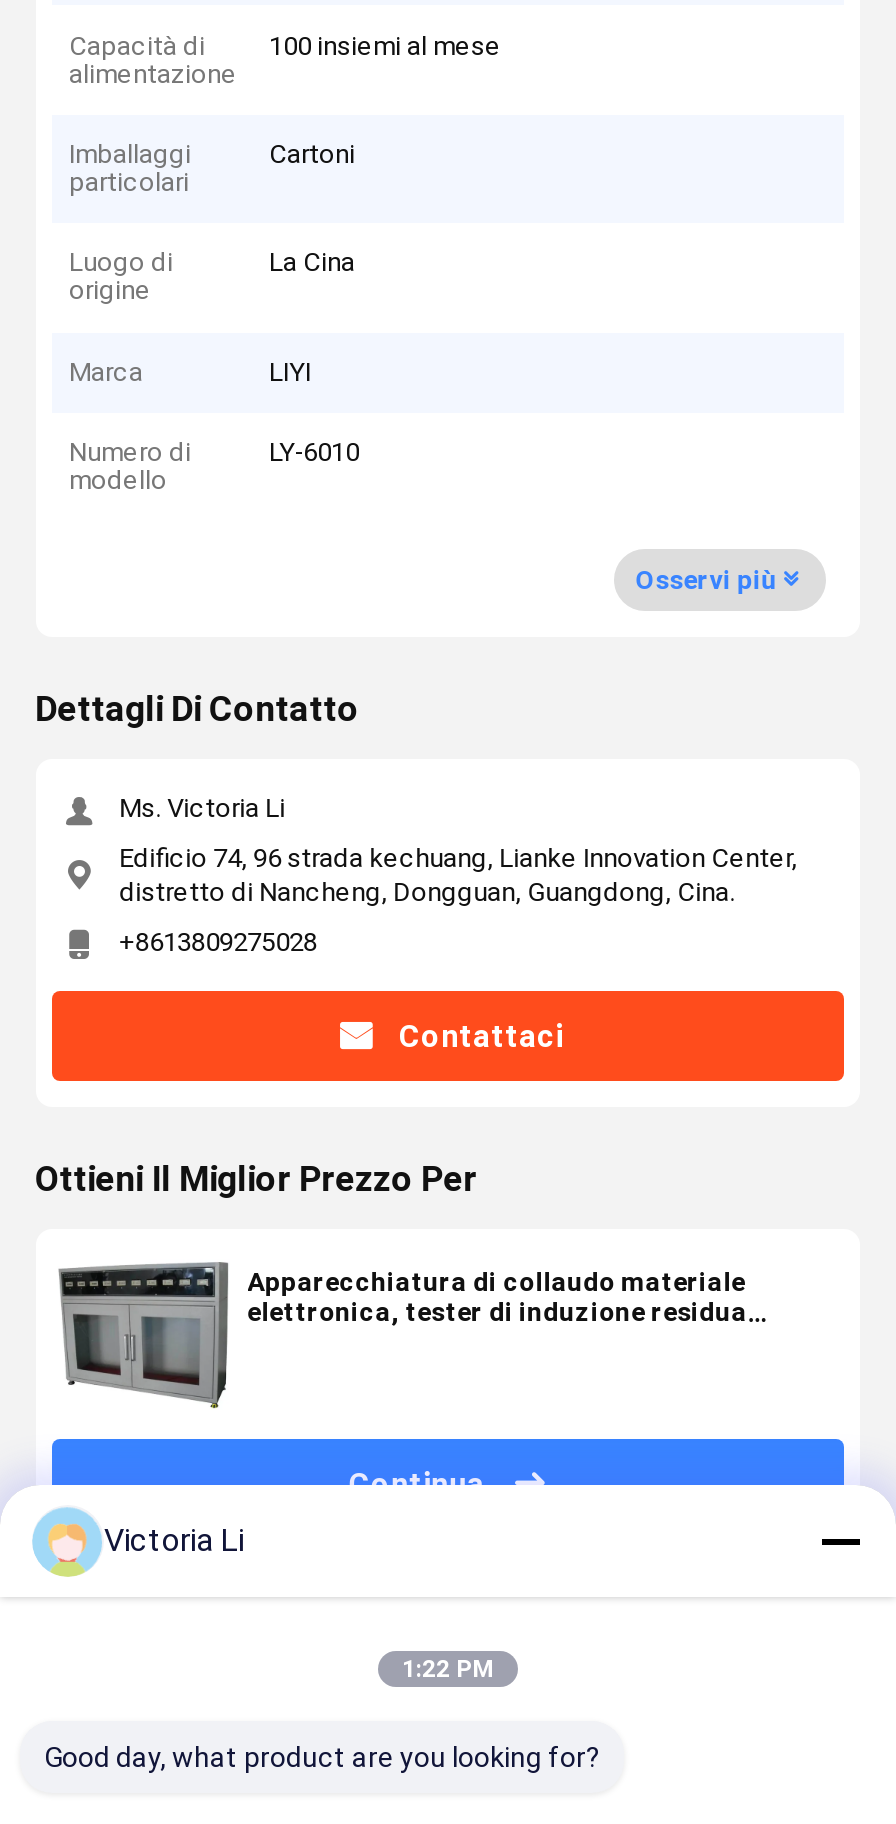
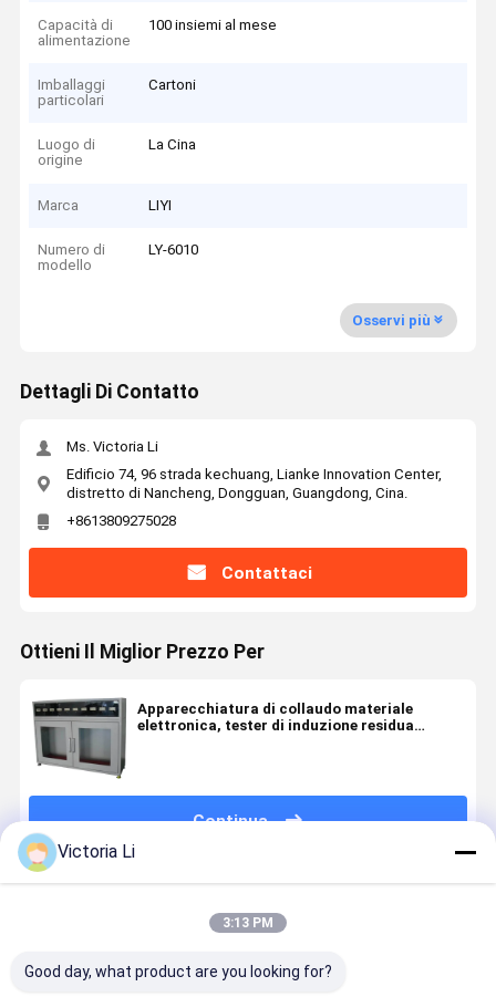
- 1:22 PM
+ 3:13 PM
